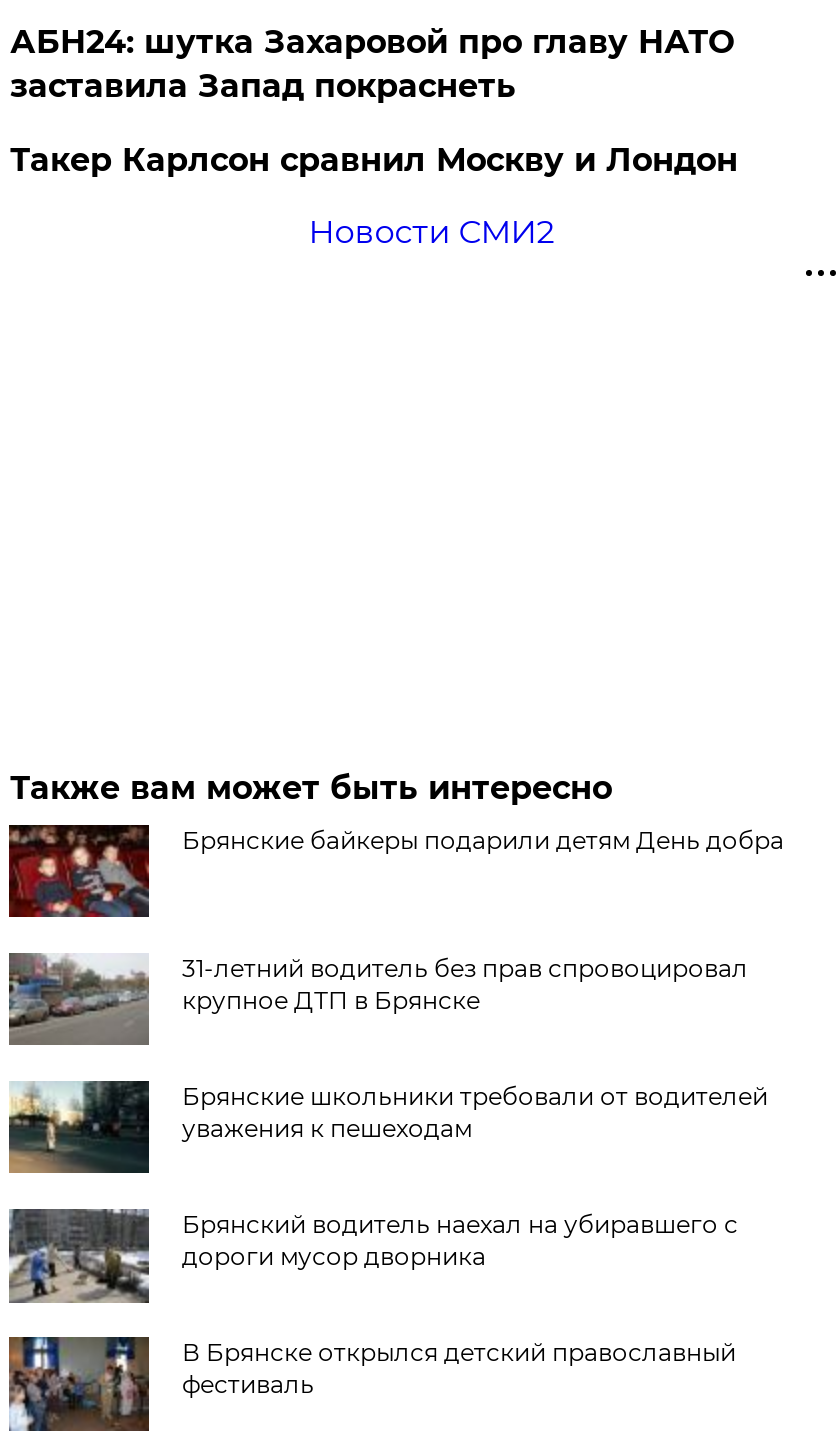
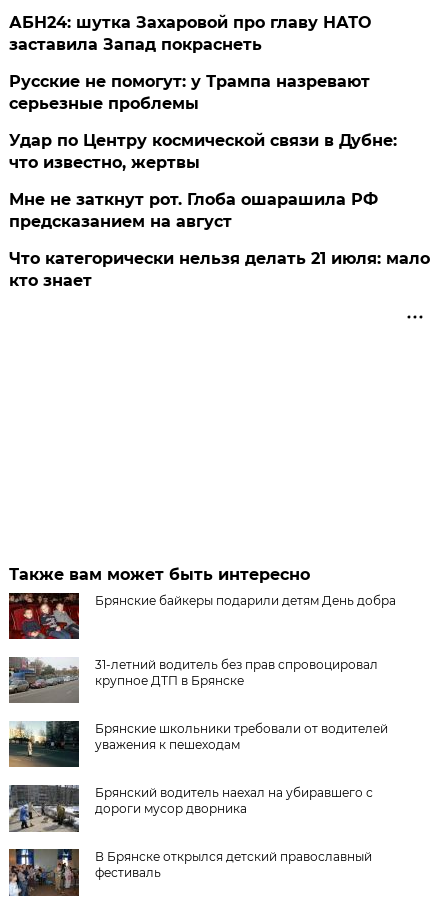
- Такер Карлсон сравнил Москву и Лондон
- Новости СМИ2
+ Русские не помогут: у Трампа назревают
+ серьезные проблемы
+ Удар по Центру космической связи в Дубне:
+ что известно, жертвы
+ Мне не заткнут рот. Глоба ошарашила РФ
+ предсказанием на август
+ Что категорически нельзя делать 21 июля: мало
+ кто знает
